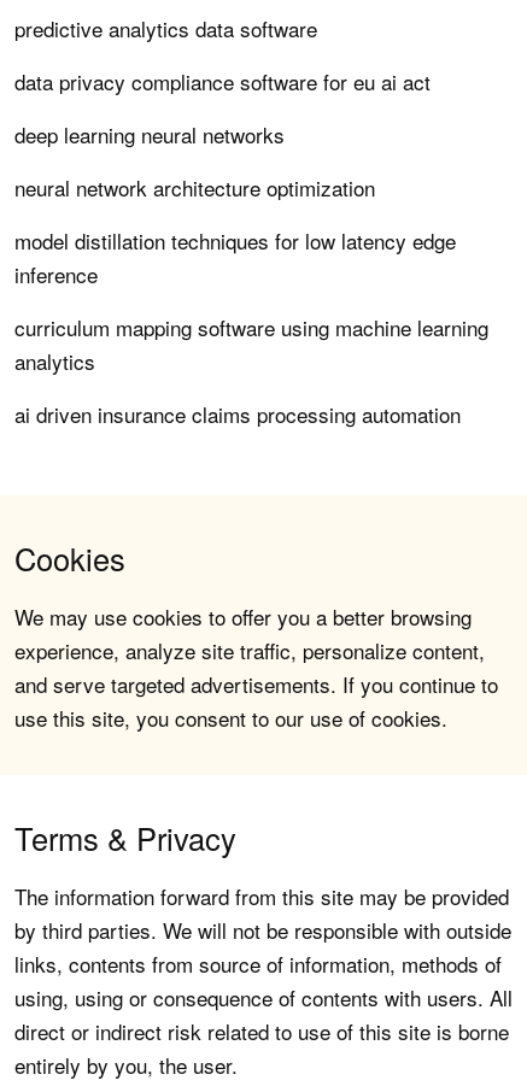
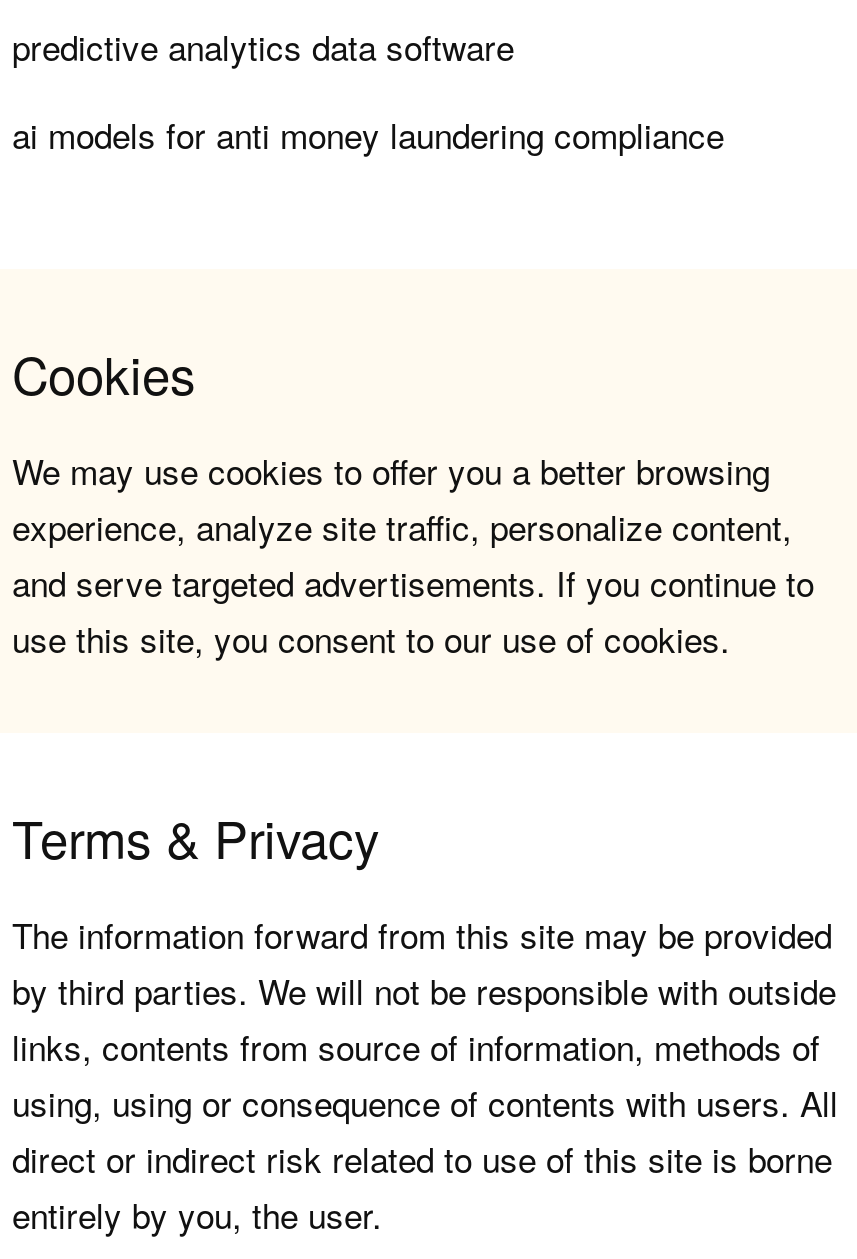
- data privacy compliance software for eu ai act
- deep learning neural networks
- neural network architecture optimization
- model distillation techniques for low latency edge
- inference
- curriculum mapping software using machine learning
- analytics
- ai driven insurance claims processing automation
+ ai models for anti money laundering compliance
